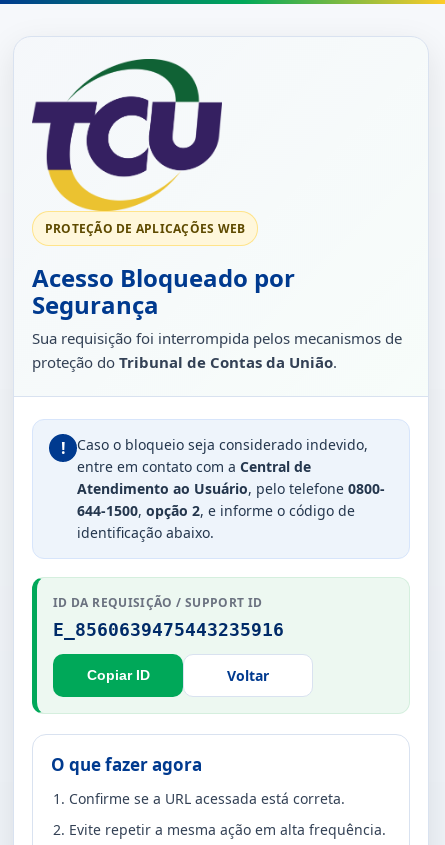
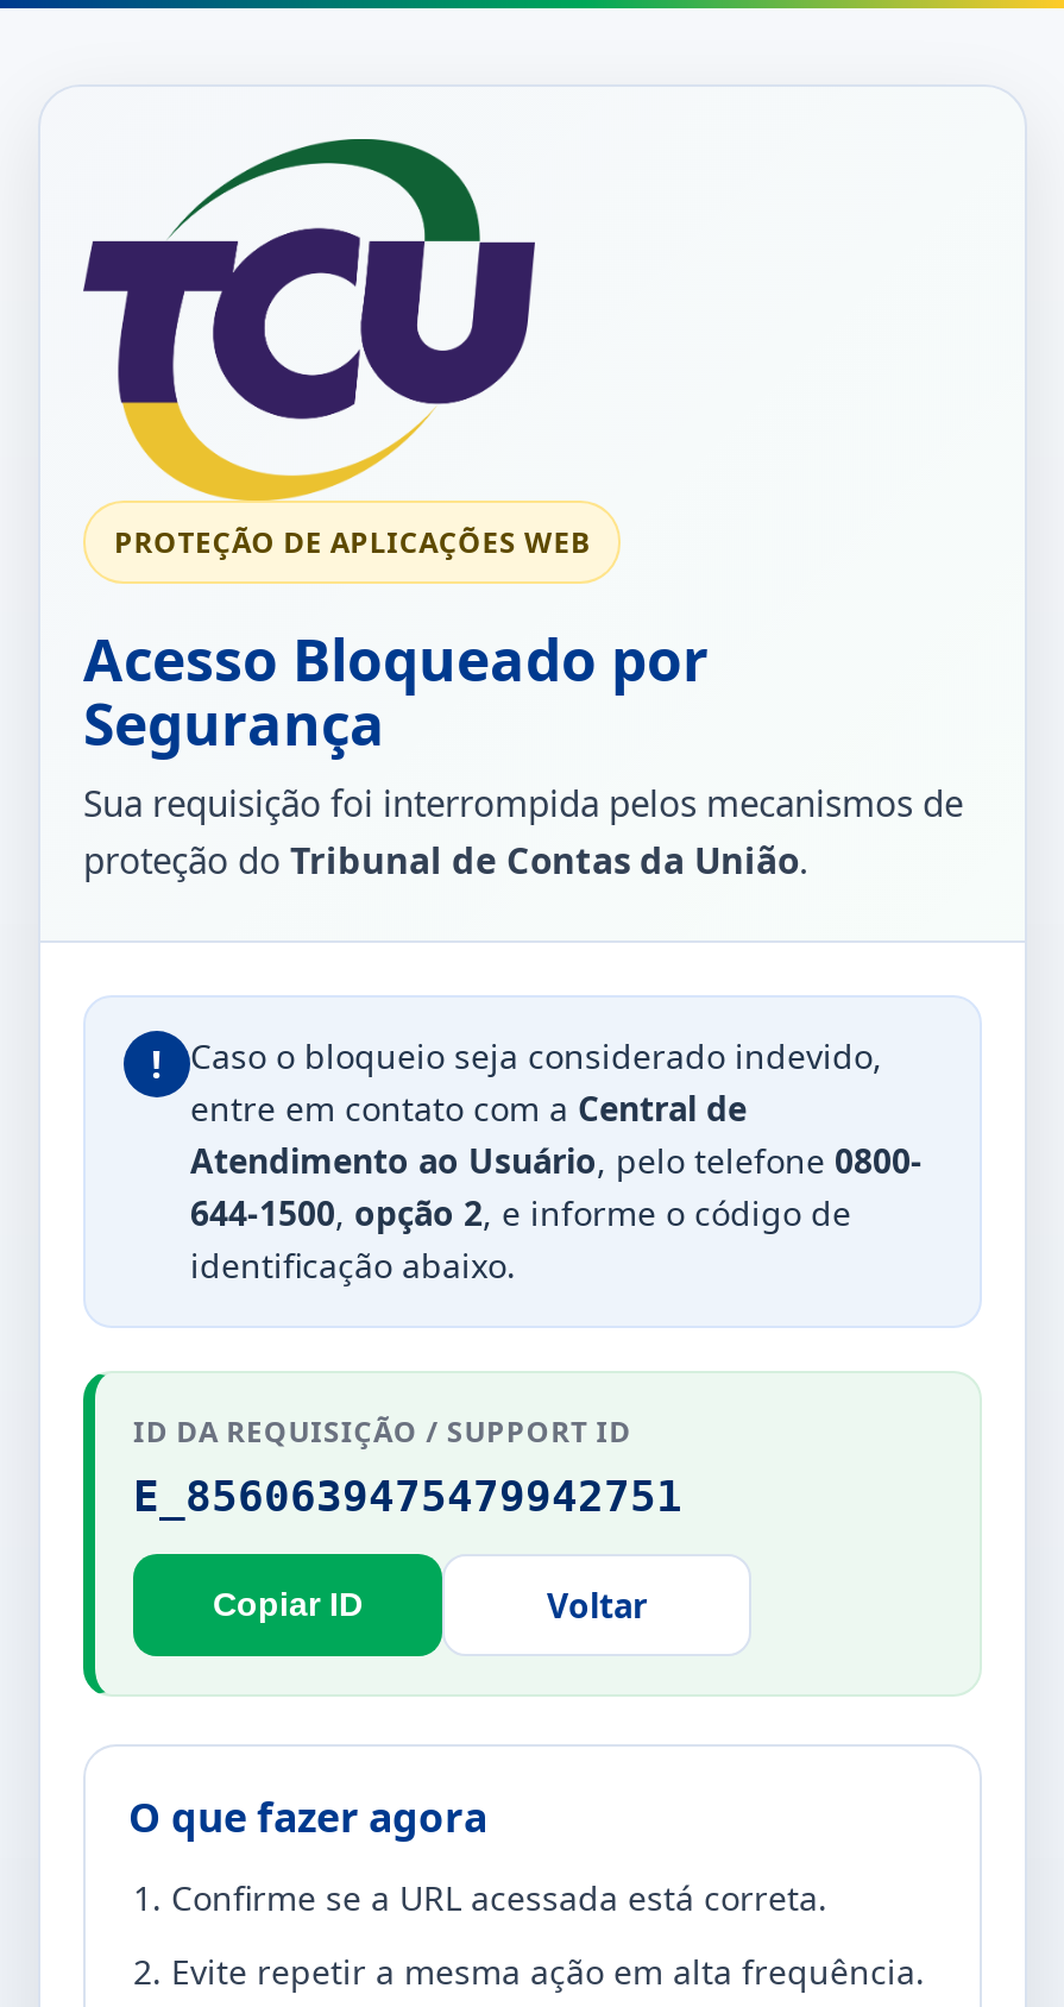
- E_8560639475443235916
+ E_8560639475479942751
